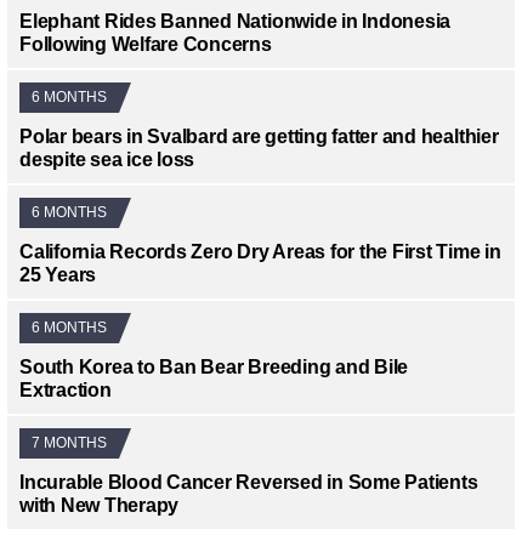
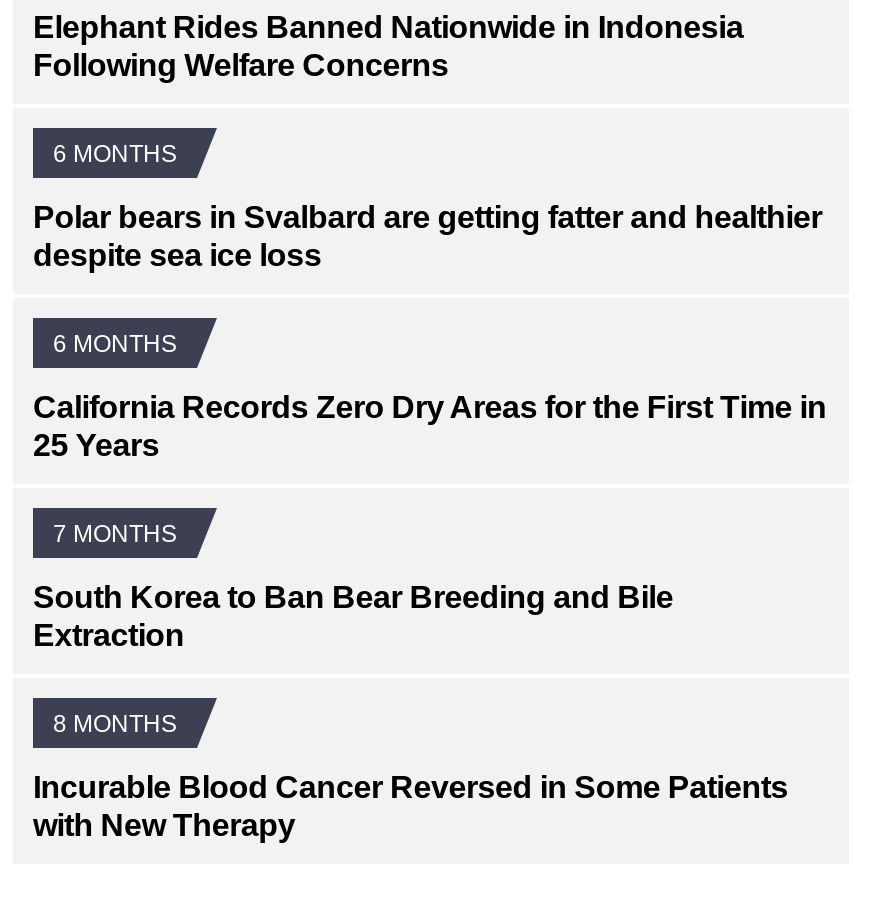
- 6 MONTHS
+ 7 MONTHS

- 7 MONTHS
+ 8 MONTHS
